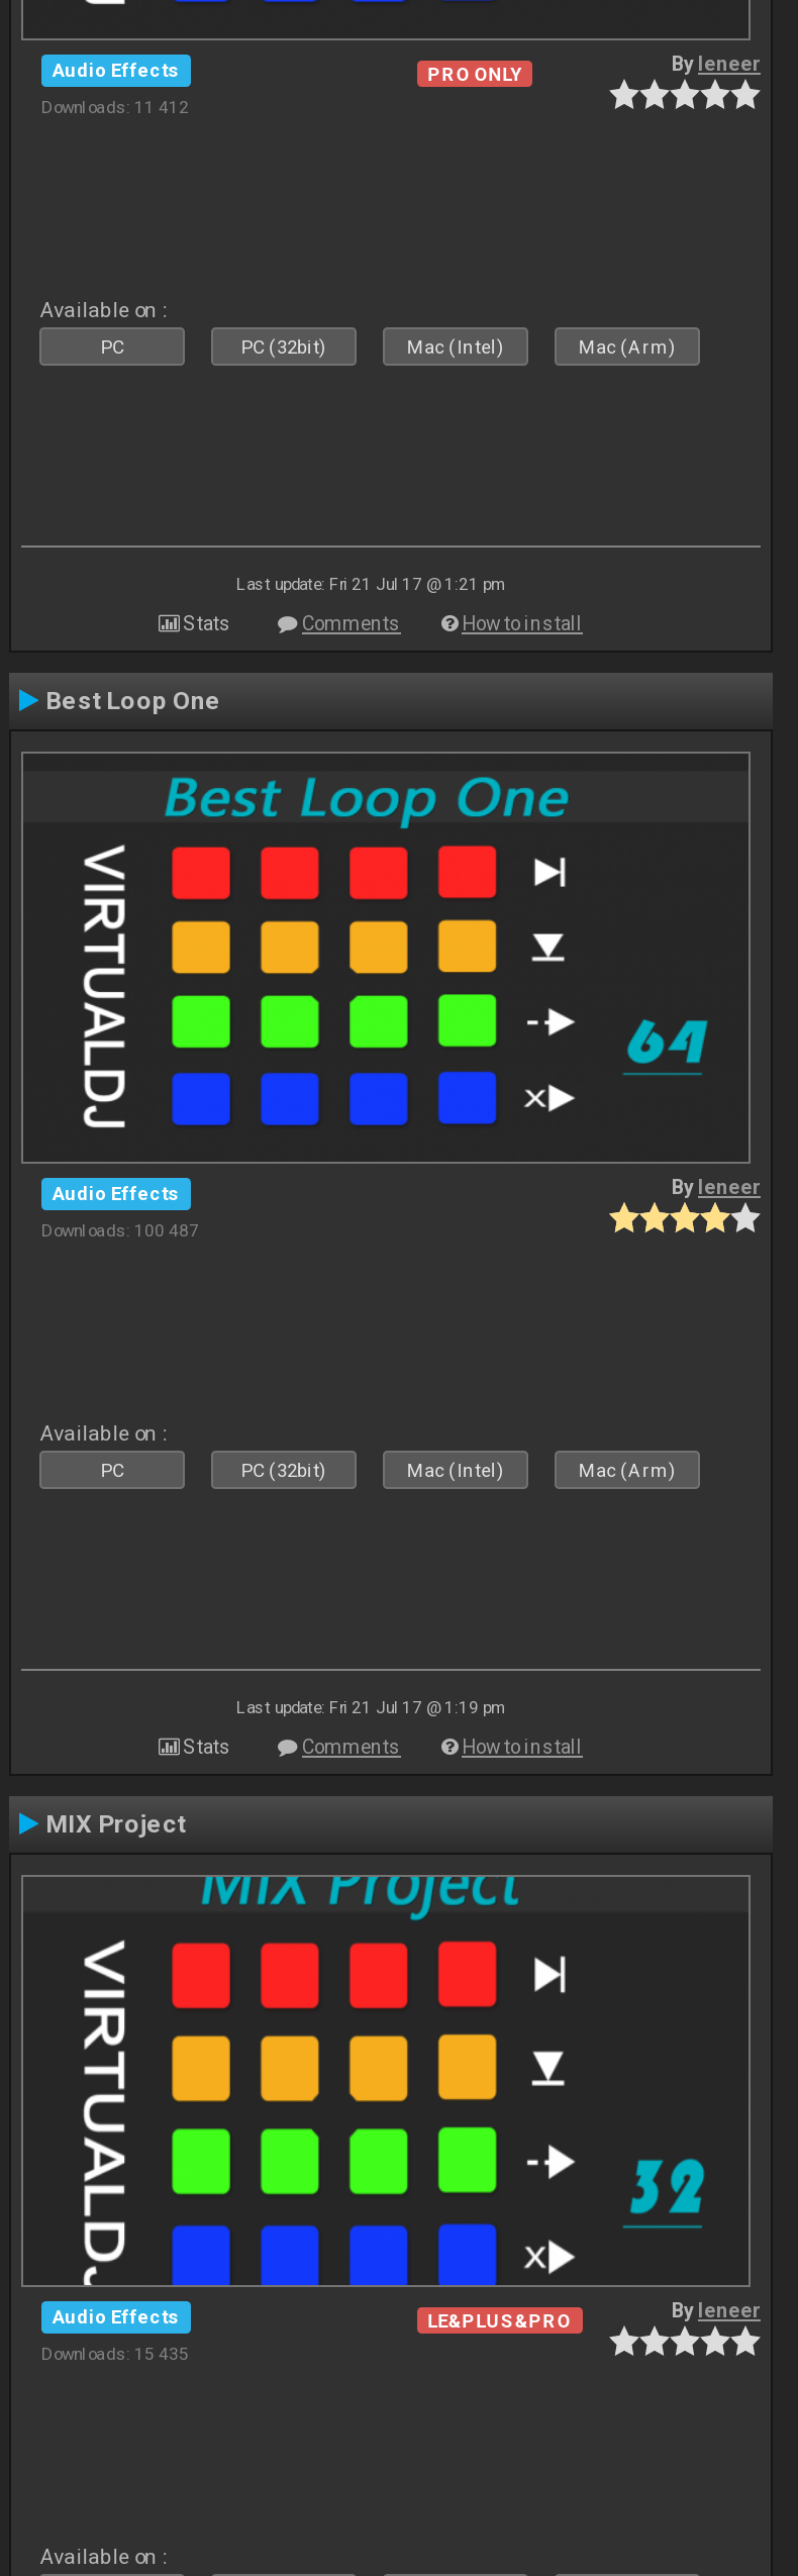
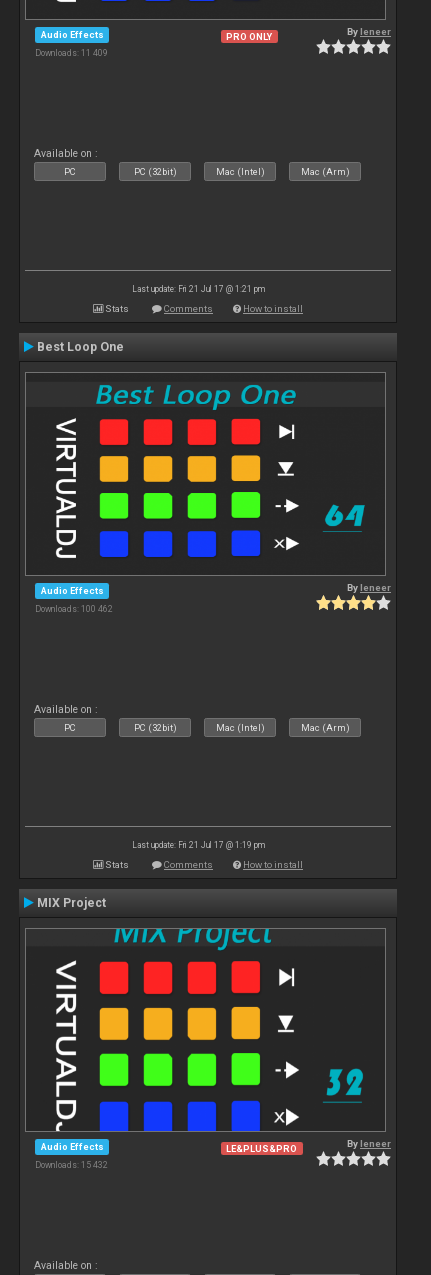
- Downloads: 11 412
+ Downloads: 11 409

- Downloads: 100 487
+ Downloads: 100 462

- Downloads: 15 435
+ Downloads: 15 432
